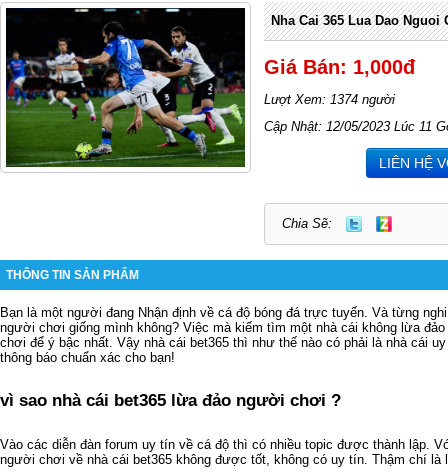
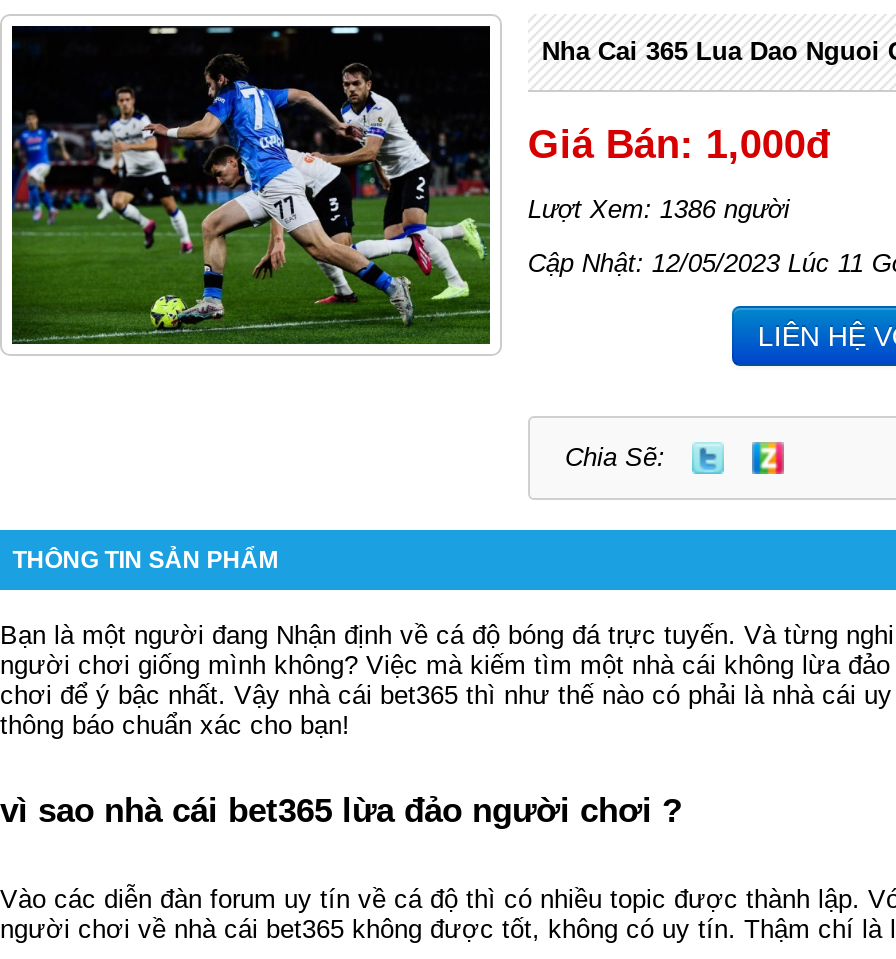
- Lượt Xem: 1374 người
+ Lượt Xem: 1386 người
